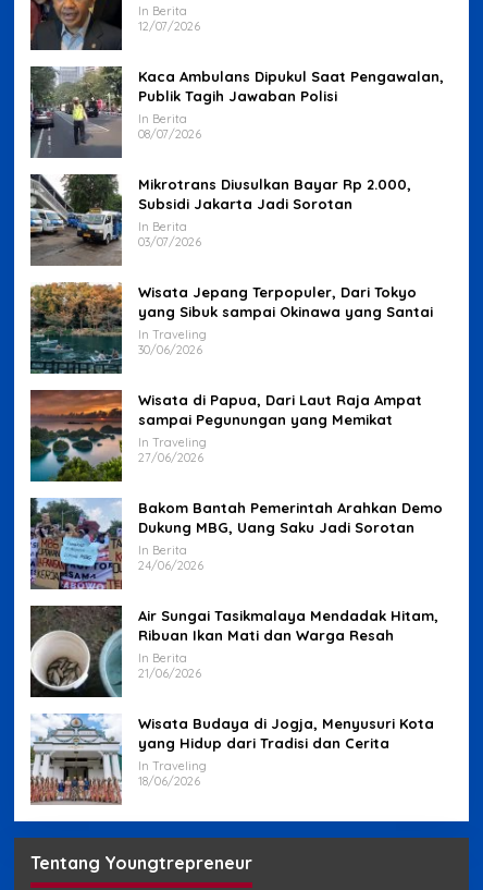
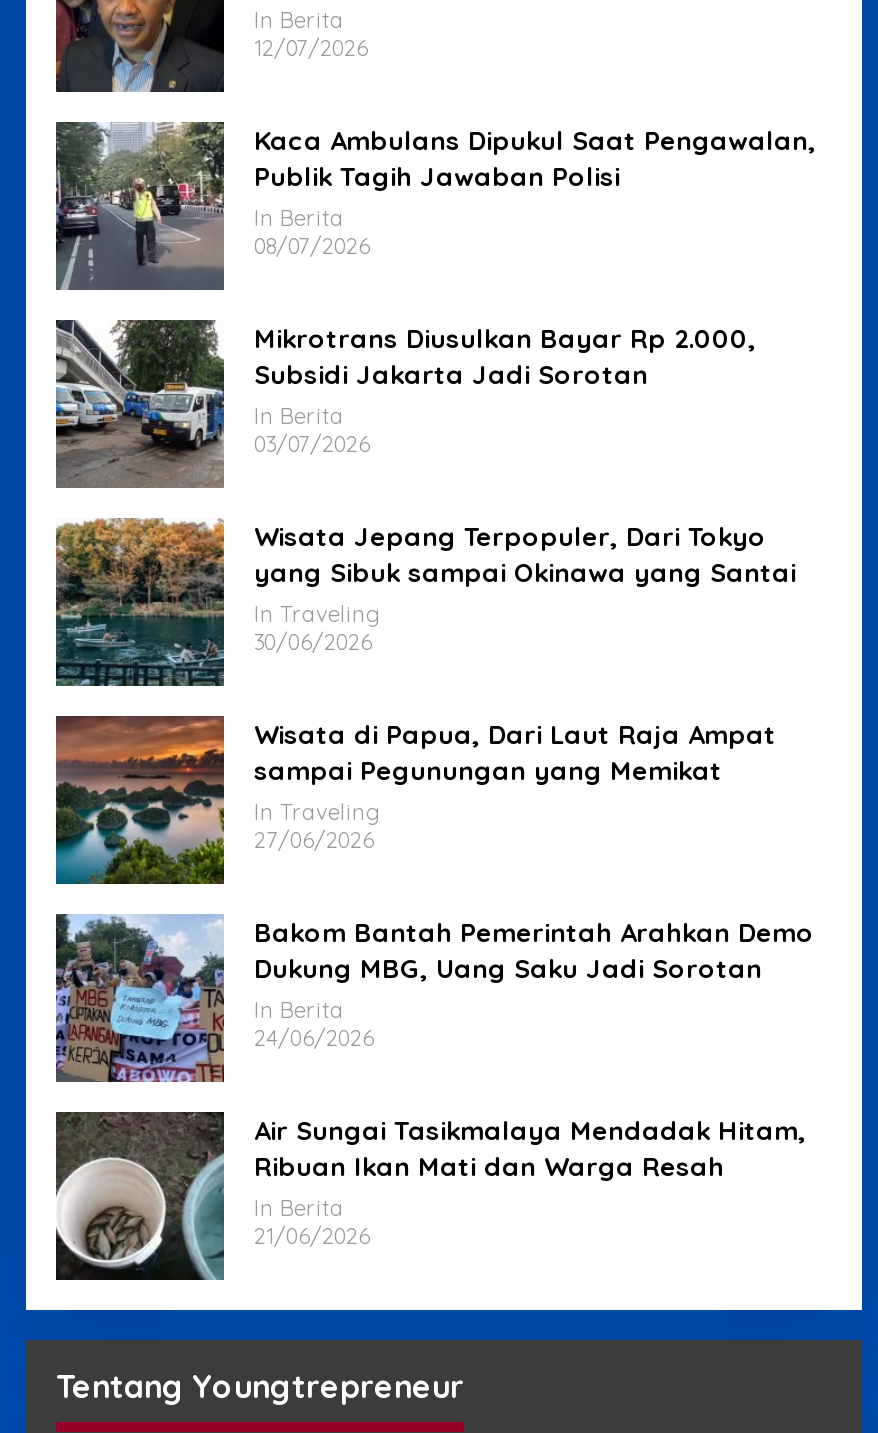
- [image]
- Wisata Budaya di Jogja, Menyusuri Kota
- yang Hidup dari Tradisi dan Cerita
- In Traveling
- 18/06/2026
